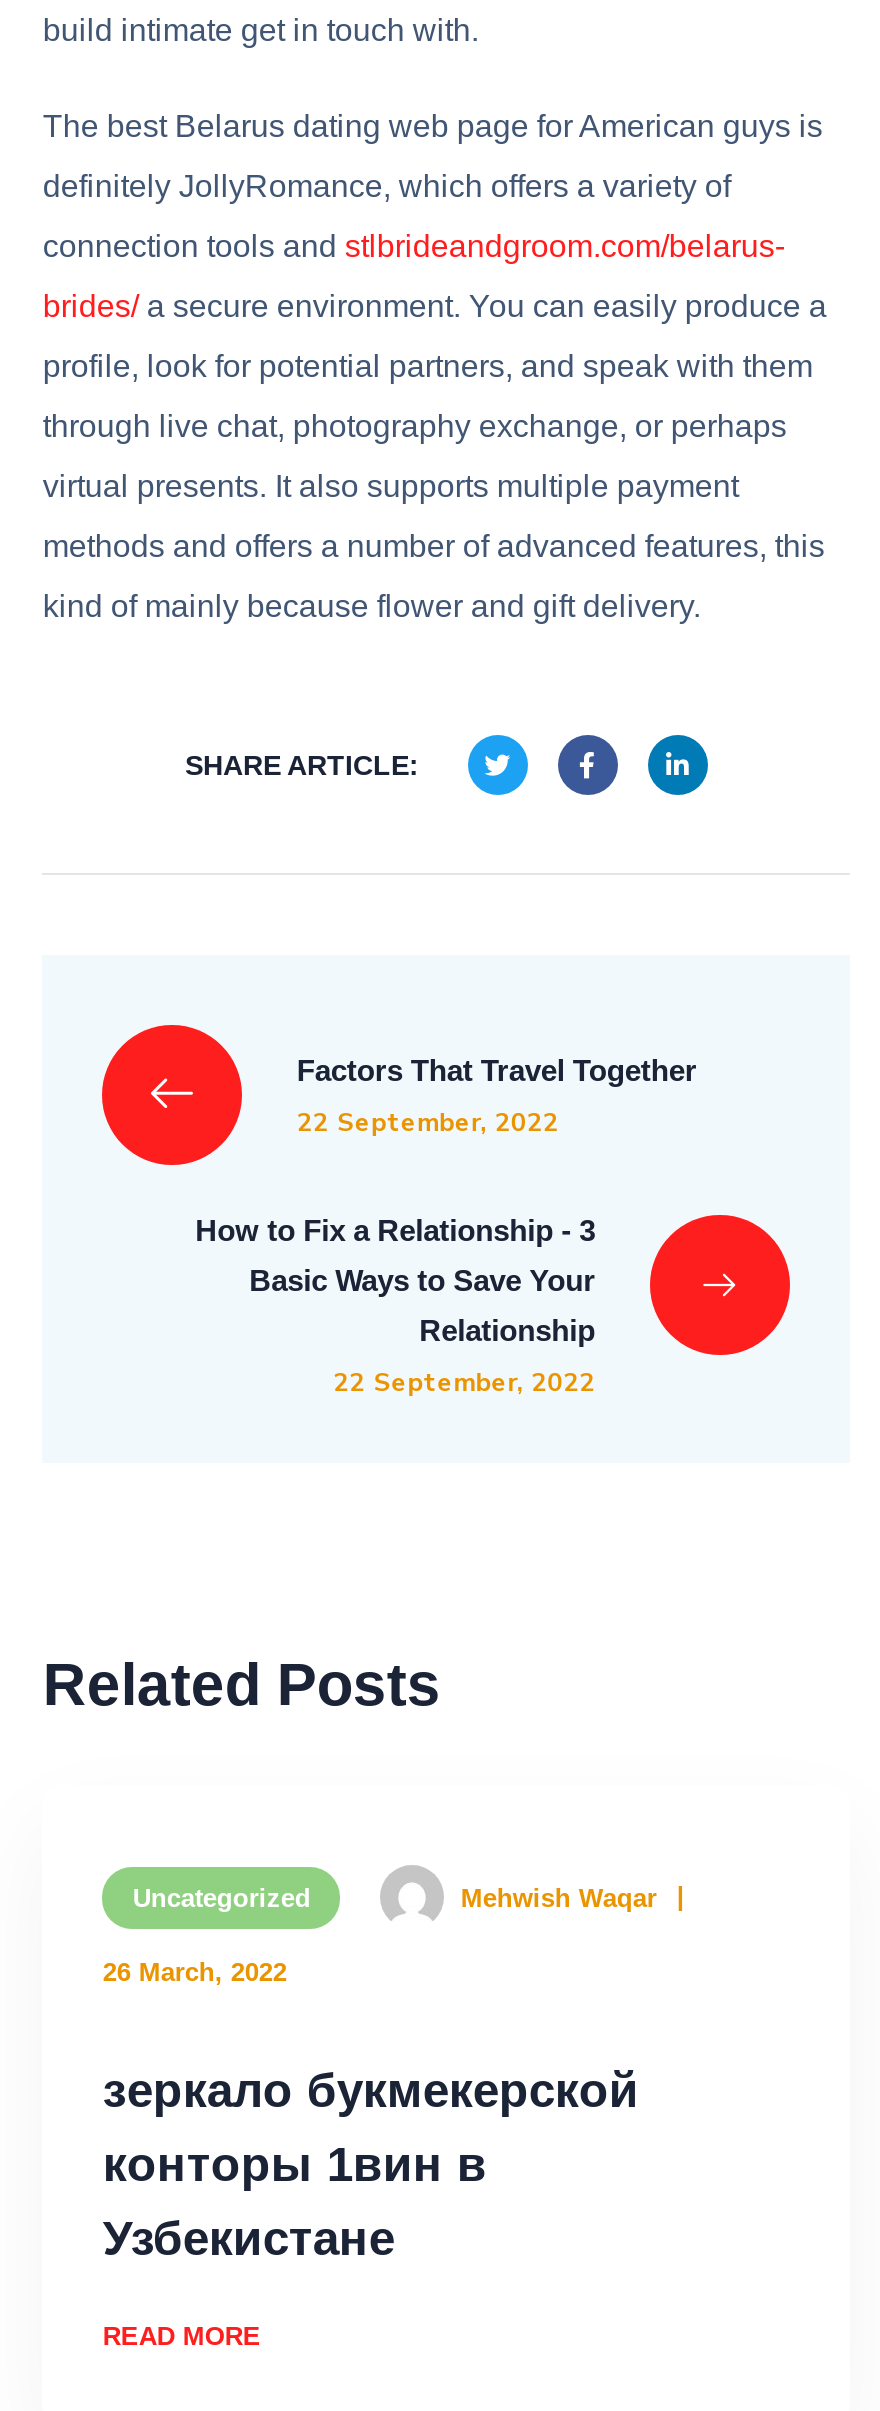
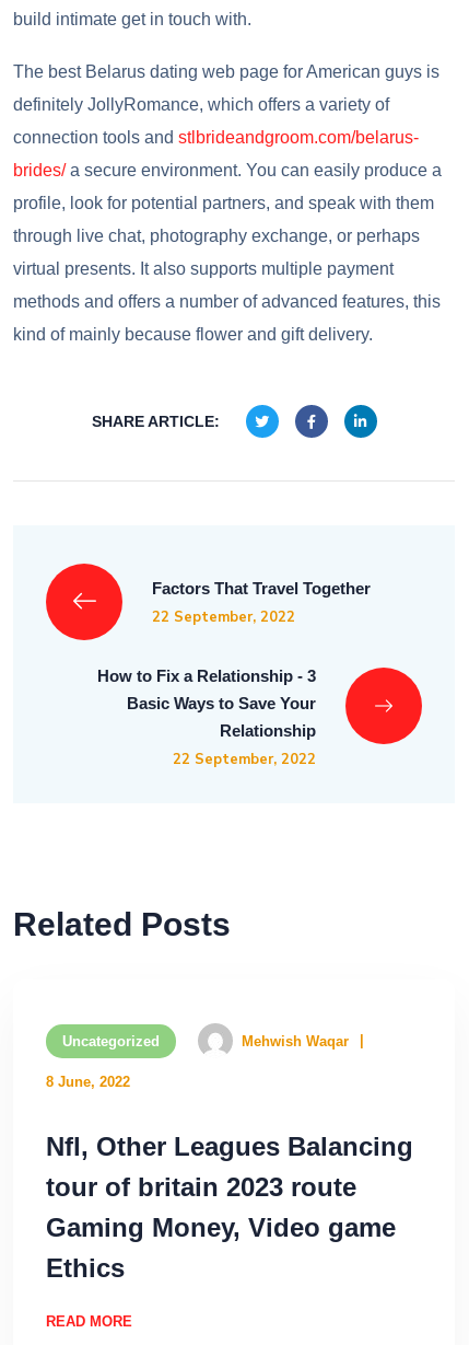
- 26 March, 2022
+ 8 June, 2022

- зеркало букмекерской
- конторы 1вин в
- Узбекистане
+ Nfl, Other Leagues Balancing
+ tour of britain 2023 route
+ Gaming Money, Video game
+ Ethics
